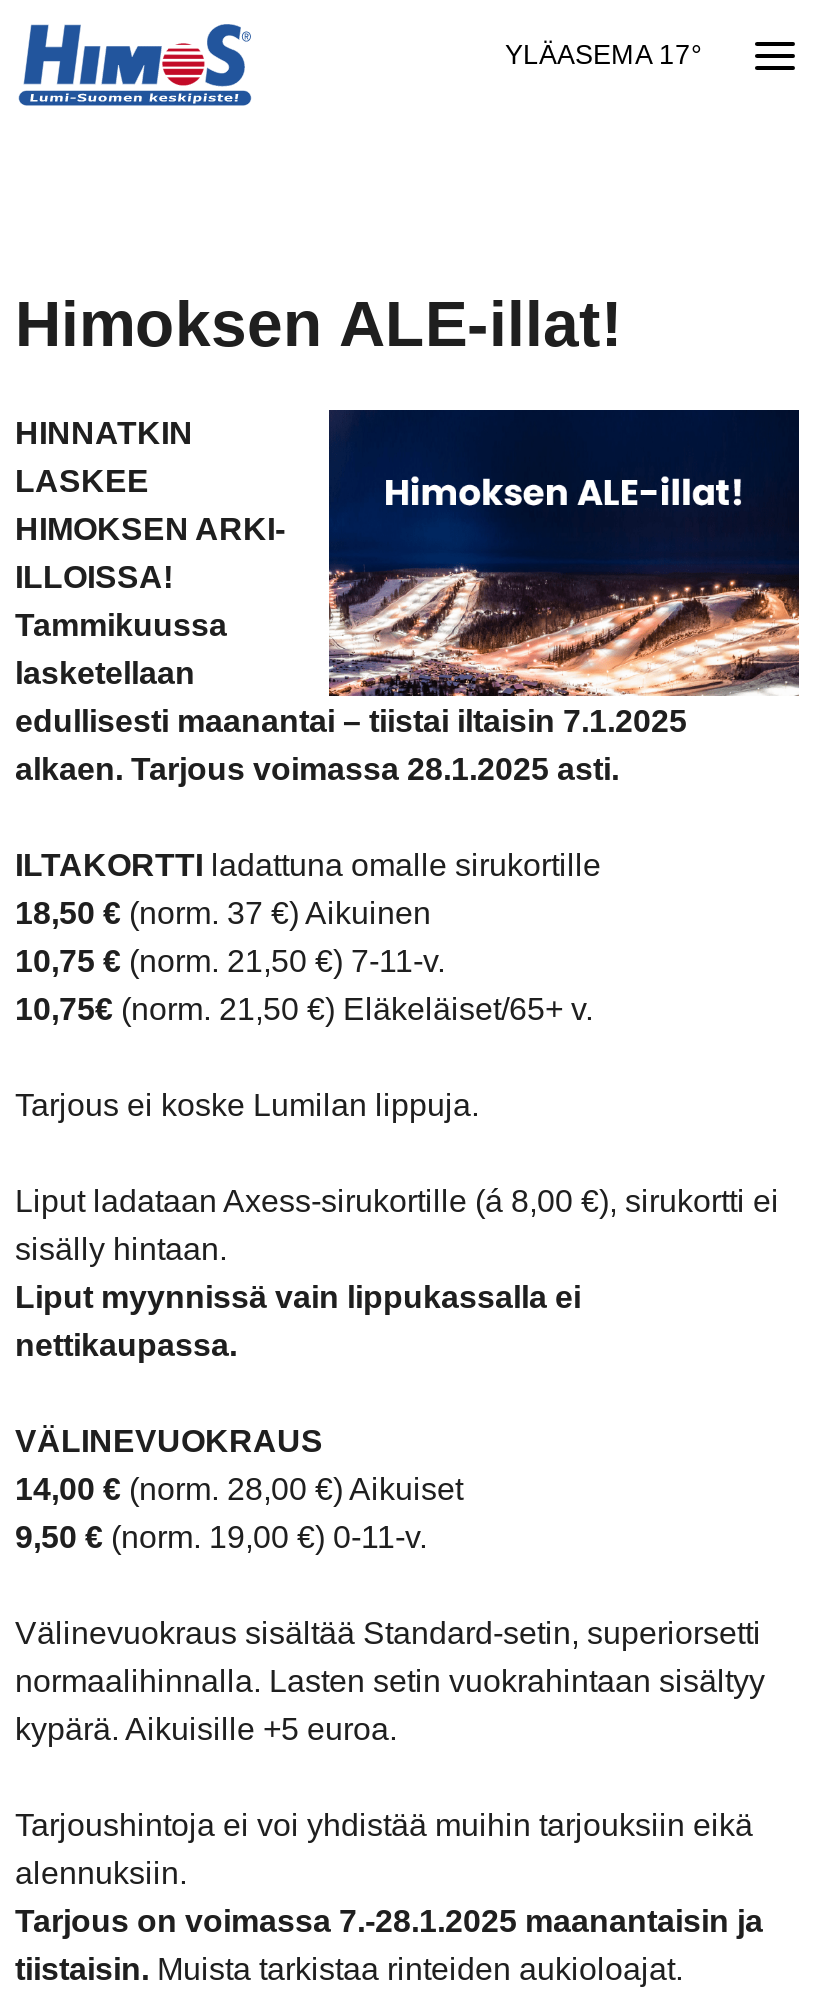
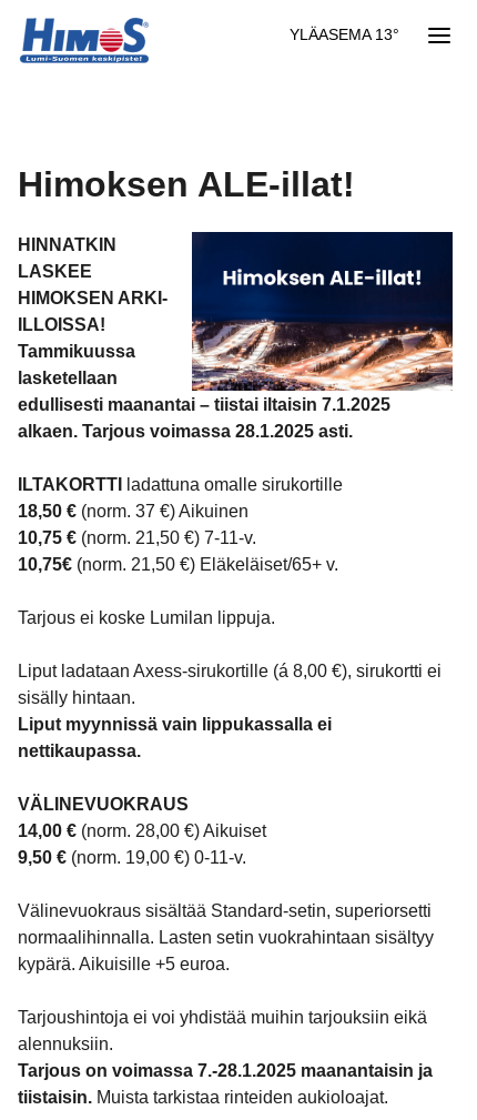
- YLÄASEMA 17°
+ YLÄASEMA 13°
